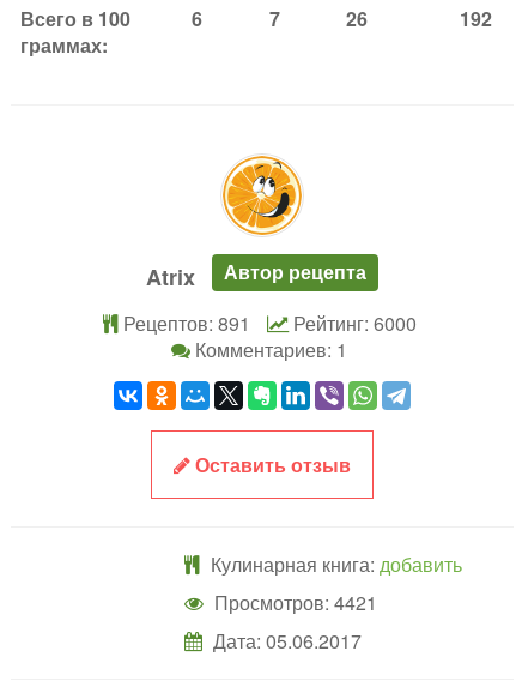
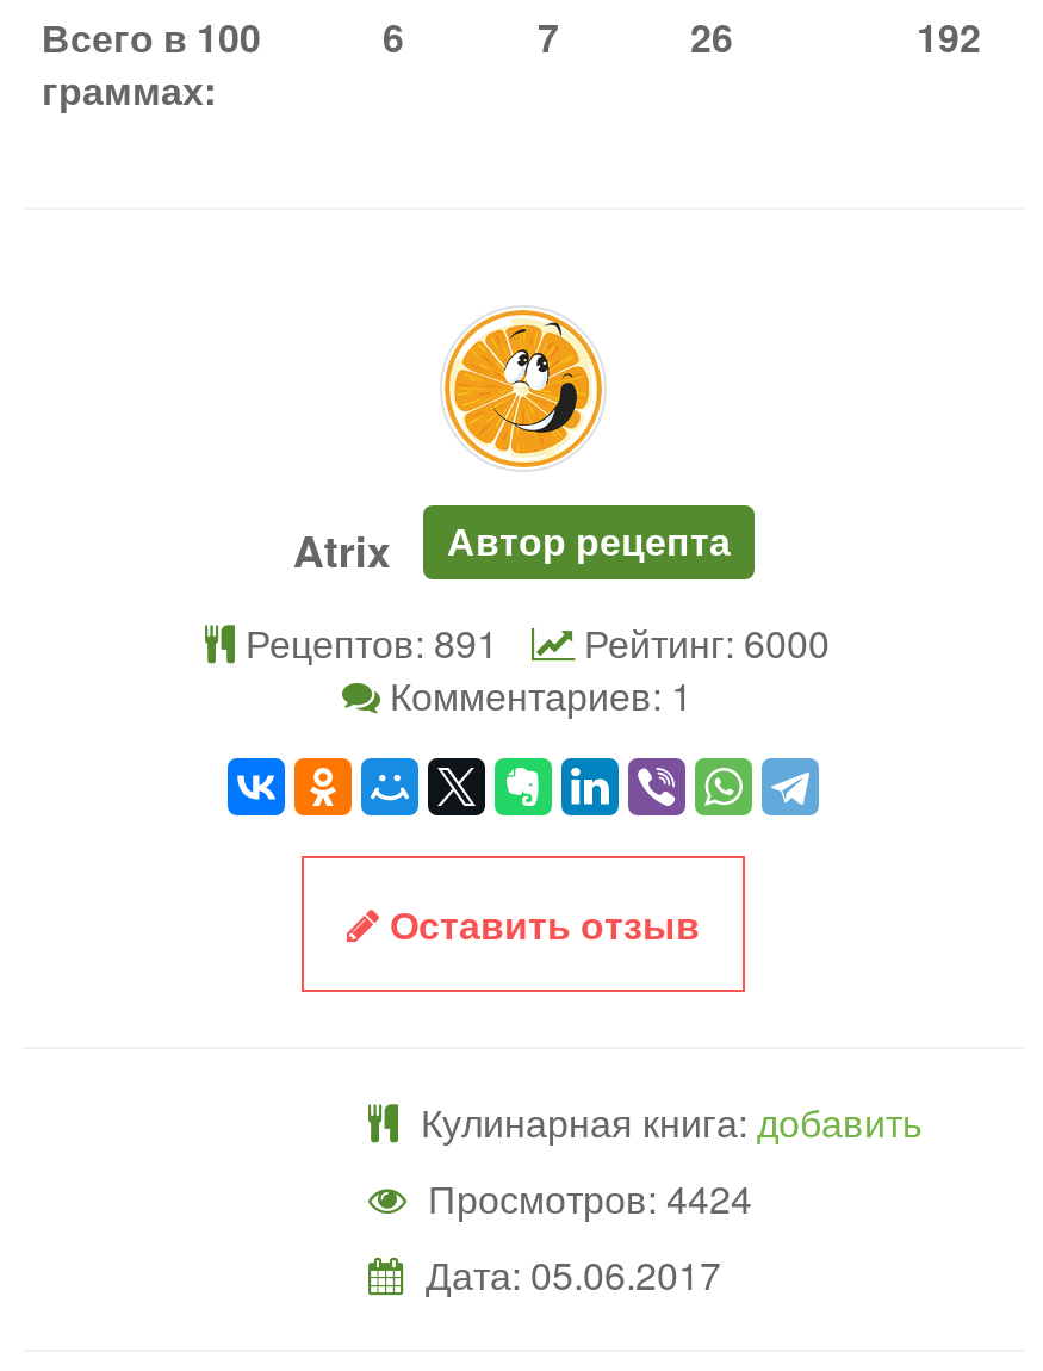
- Просмотров: 4421
+ Просмотров: 4424
